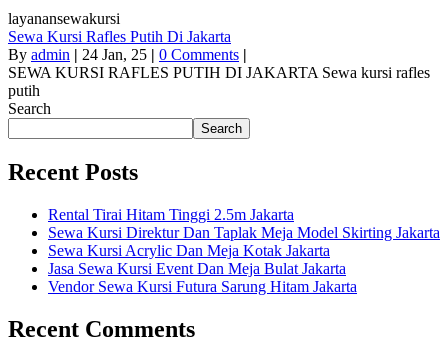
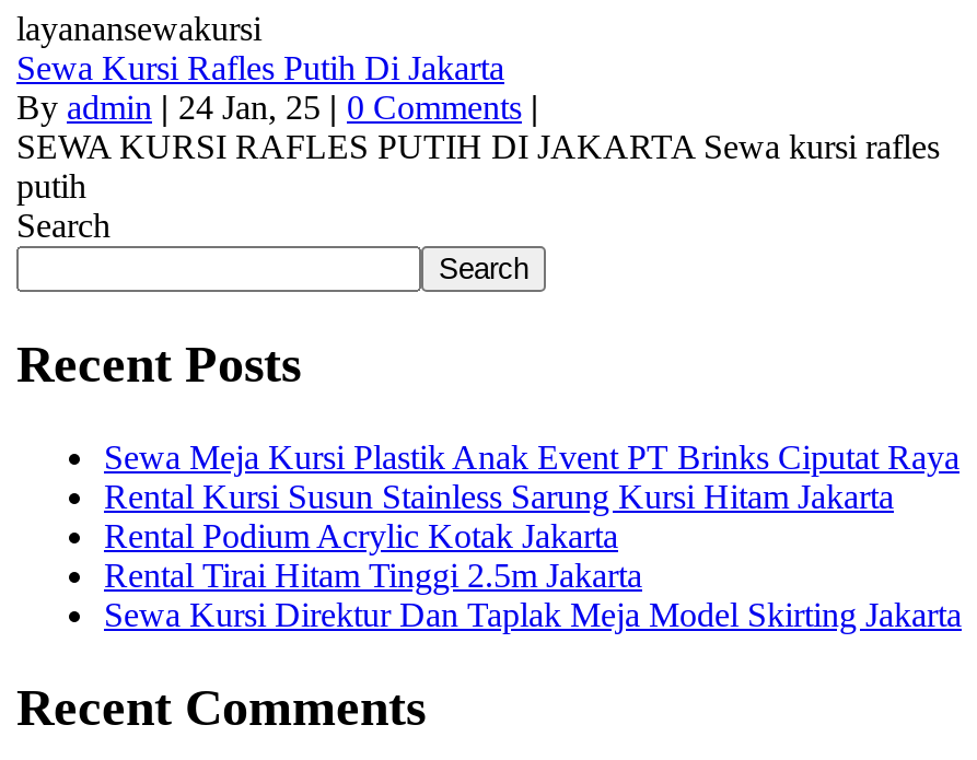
+ Sewa Meja Kursi Plastik Anak Event PT Brinks Ciputat Raya
+ Rental Kursi Susun Stainless Sarung Kursi Hitam Jakarta
+ Rental Podium Acrylic Kotak Jakarta

moved down: Rental Tirai Hitam Tinggi 2.5m Jakarta | Sewa Kursi Direktur Dan Taplak Meja Model Skirting Jakarta

- Sewa Kursi Acrylic Dan Meja Kotak Jakarta
- Jasa Sewa Kursi Event Dan Meja Bulat Jakarta
- Vendor Sewa Kursi Futura Sarung Hitam Jakarta
